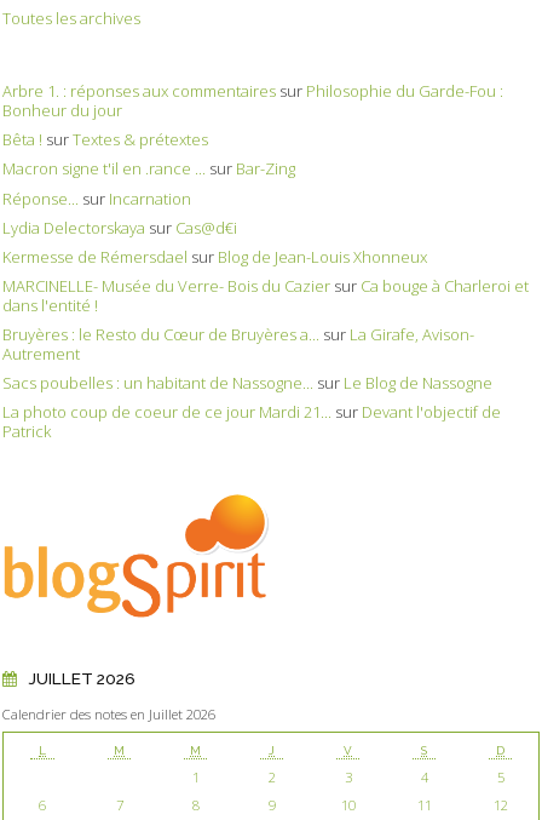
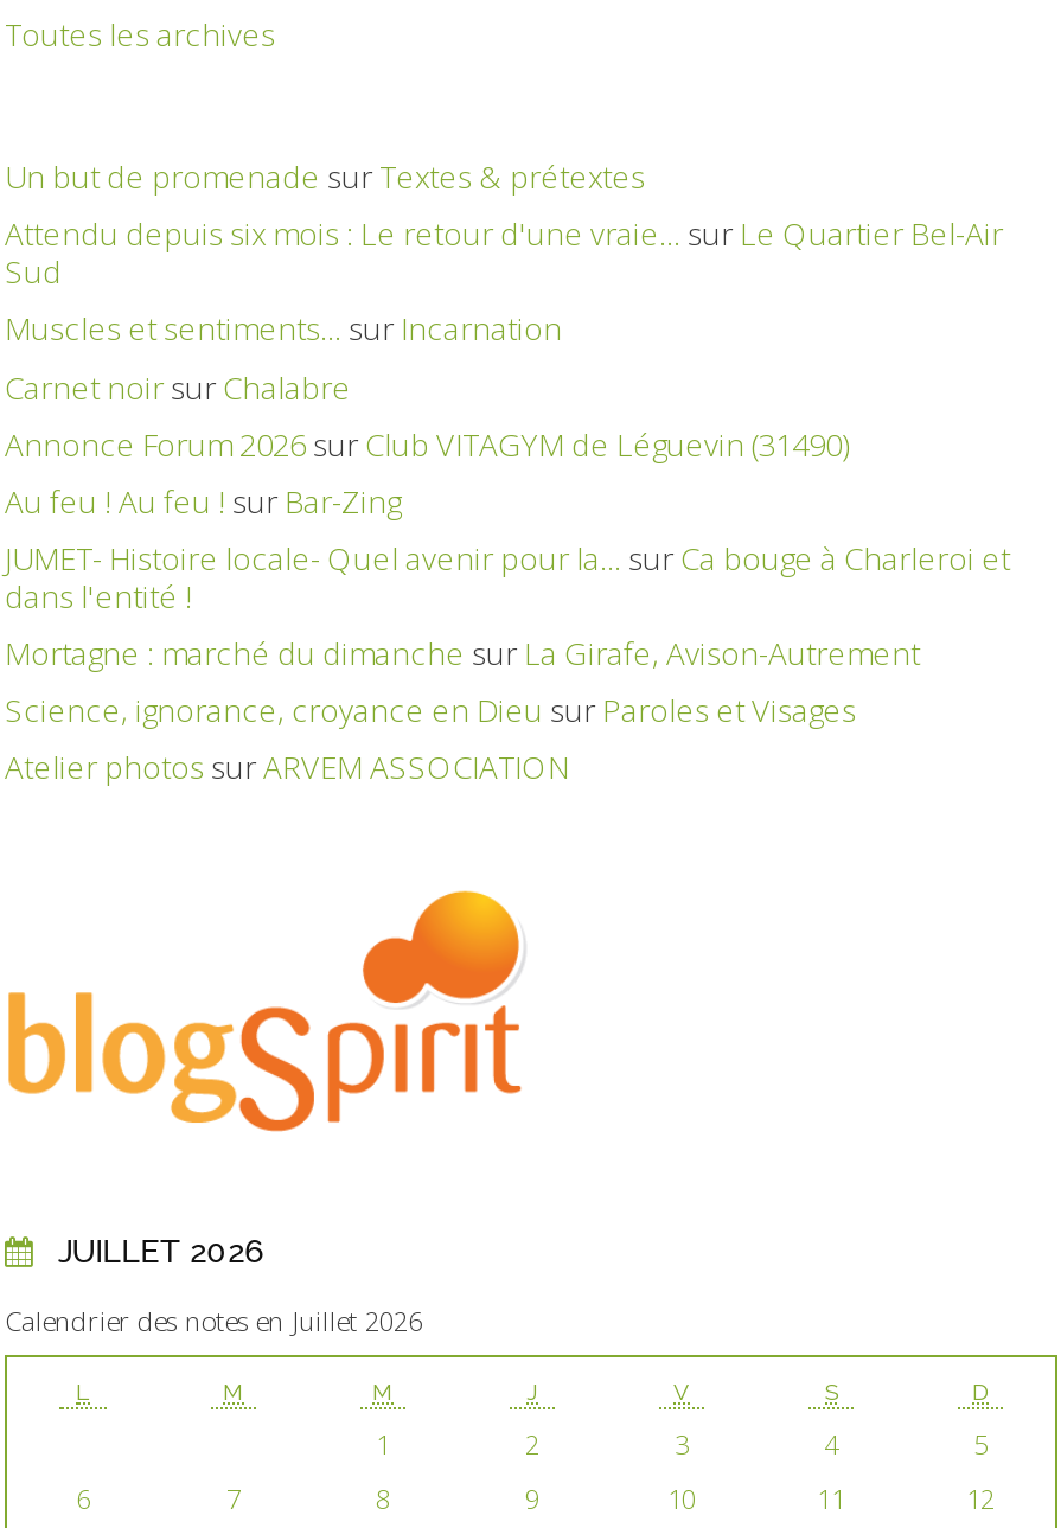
- Arbre 1. : réponses aux commentaires sur Philosophie du Garde-Fou :
- Bonheur du jour
- Bêta ! sur Textes & prétextes
- Macron signe t'il en .rance ... sur Bar-Zing
- Réponse... sur Incarnation
- Lydia Delectorskaya sur Cas@d€i
- Kermesse de Rémersdael sur Blog de Jean-Louis Xhonneux
- MARCINELLE- Musée du Verre- Bois du Cazier sur Ca bouge à Charleroi et
+ Un but de promenade sur Textes & prétextes
+ Attendu depuis six mois : Le retour d'une vraie... sur Le Quartier Bel-Air
+ Sud
+ Muscles et sentiments... sur Incarnation
+ Carnet noir sur Chalabre
+ Annonce Forum 2026 sur Club VITAGYM de Léguevin (31490)
+ Au feu ! Au feu ! sur Bar-Zing
+ JUMET- Histoire locale- Quel avenir pour la... sur Ca bouge à Charleroi et

- Bruyères : le Resto du Cœur de Bruyères a... sur La Girafe, Avison-
- Autrement
- Sacs poubelles : un habitant de Nassogne... sur Le Blog de Nassogne
- La photo coup de coeur de ce jour Mardi 21... sur Devant l'objectif de
- Patrick
+ Mortagne : marché du dimanche sur La Girafe, Avison-Autrement
+ Science, ignorance, croyance en Dieu sur Paroles et Visages
+ Atelier photos surARVEM ASSOCIATION
